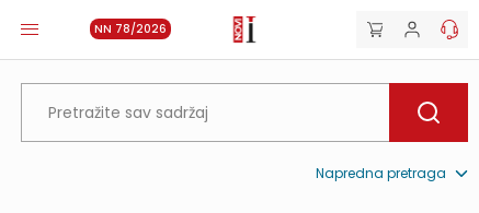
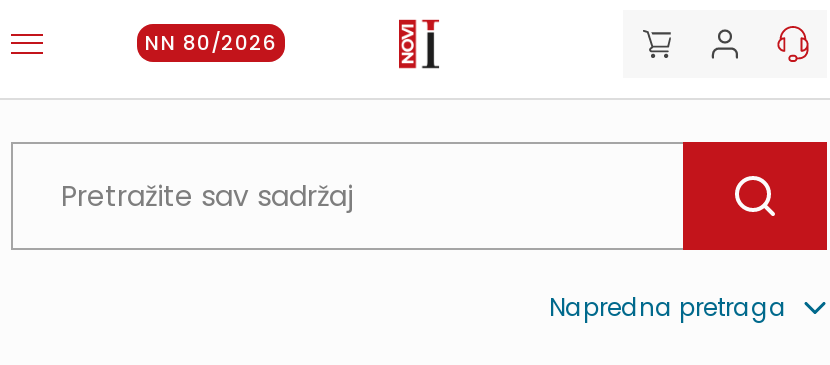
- NN 78/2026
+ NN 80/2026
